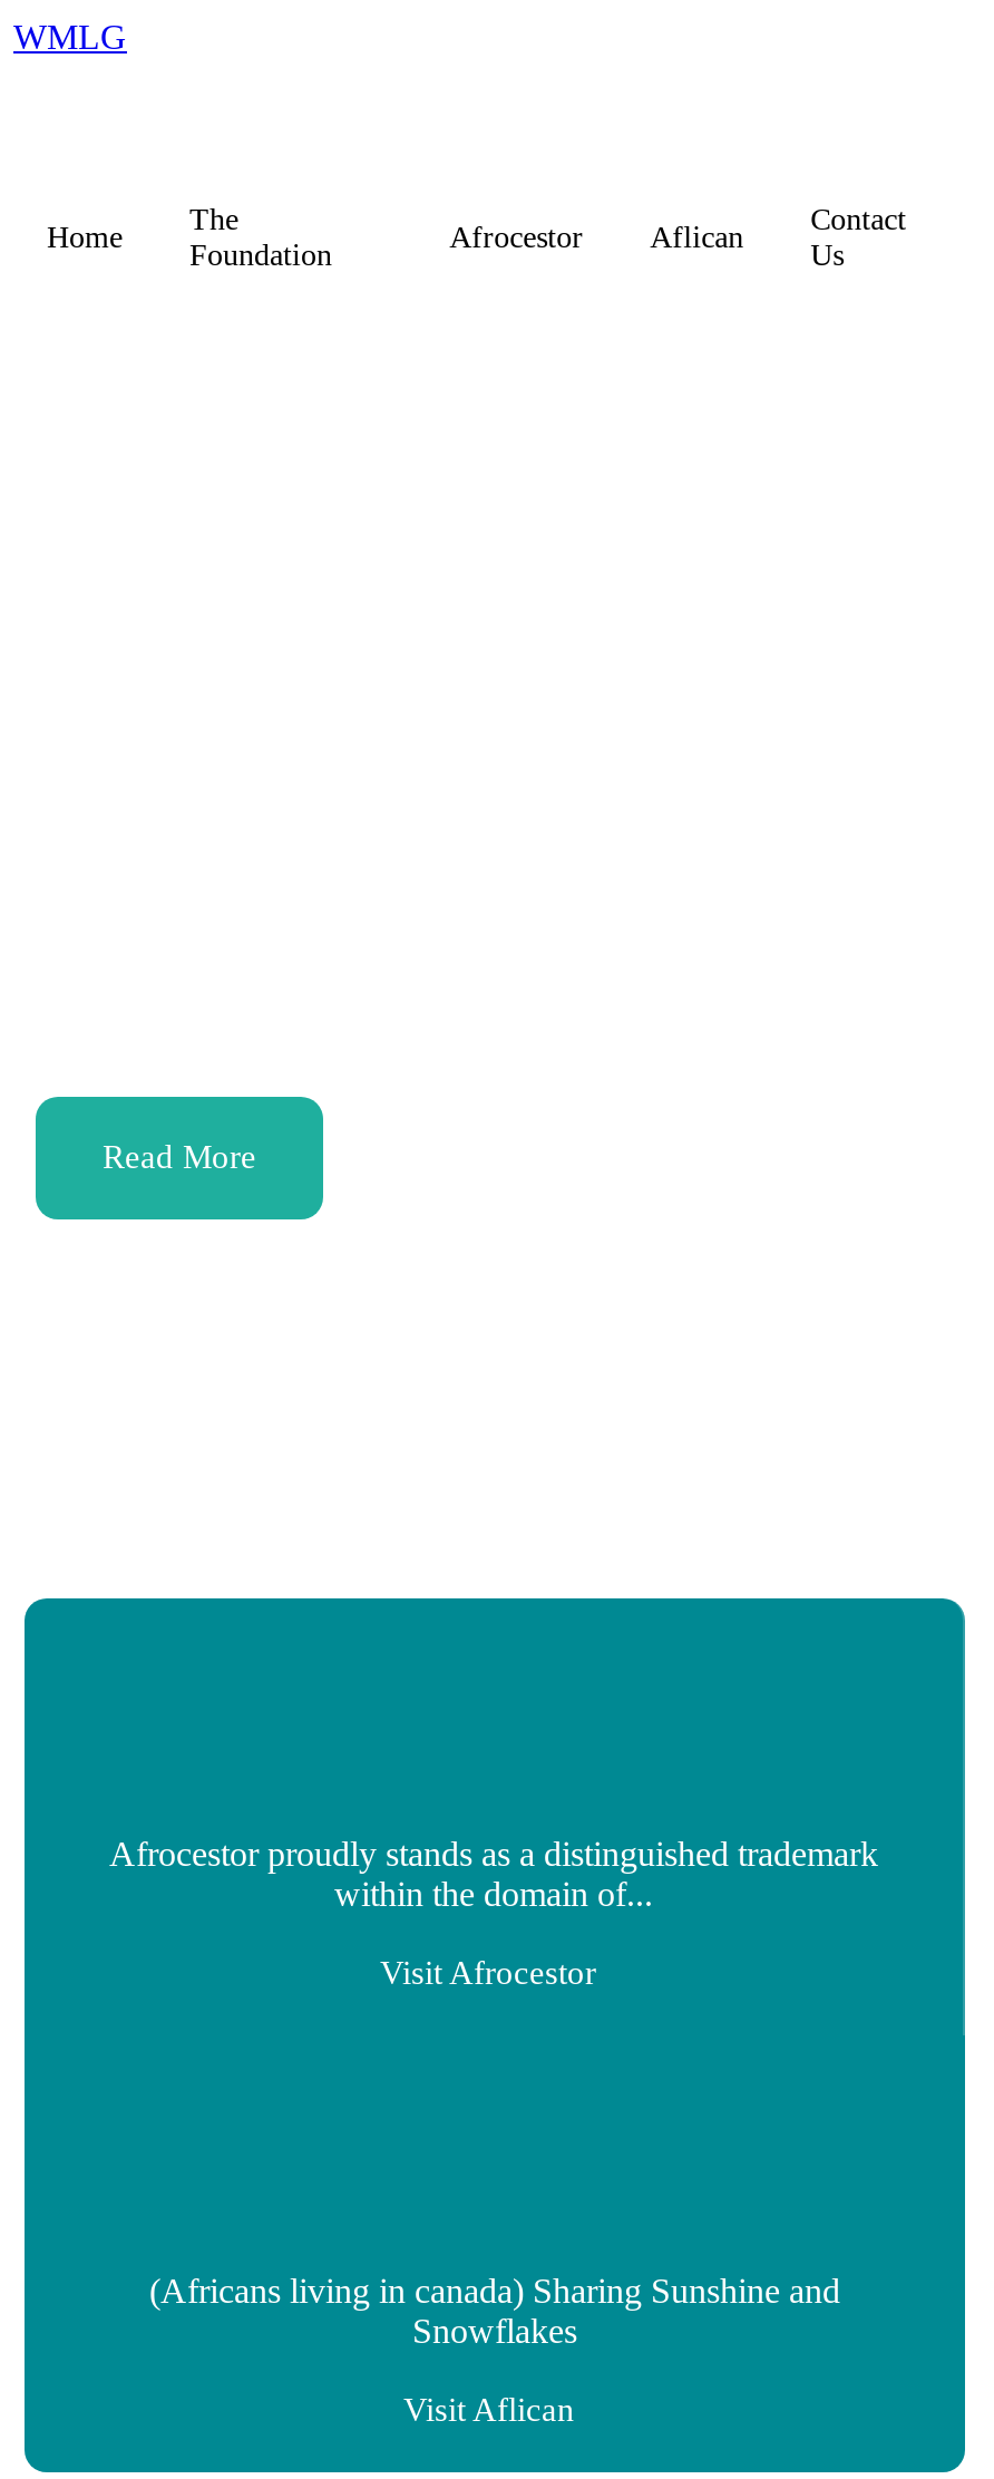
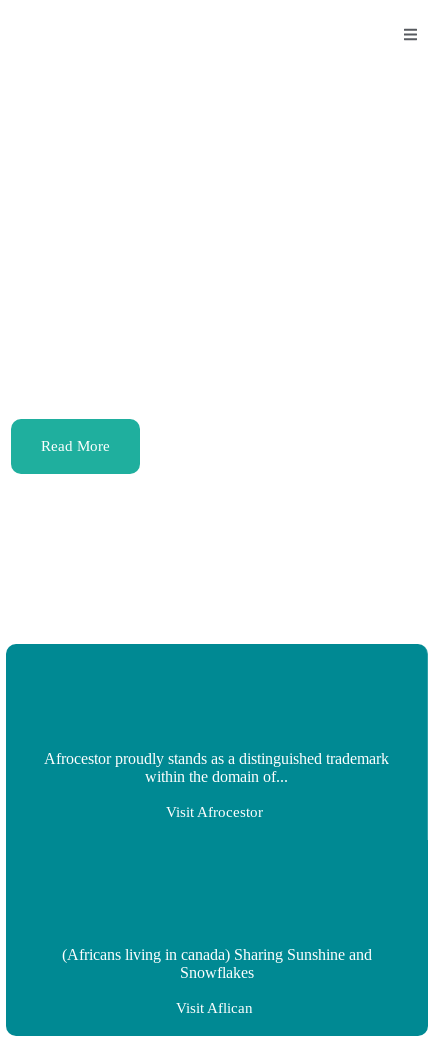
- WMLG

- The
- Foundation

- Contact
- Us

- Home

- Afrocestor
- Aflican
